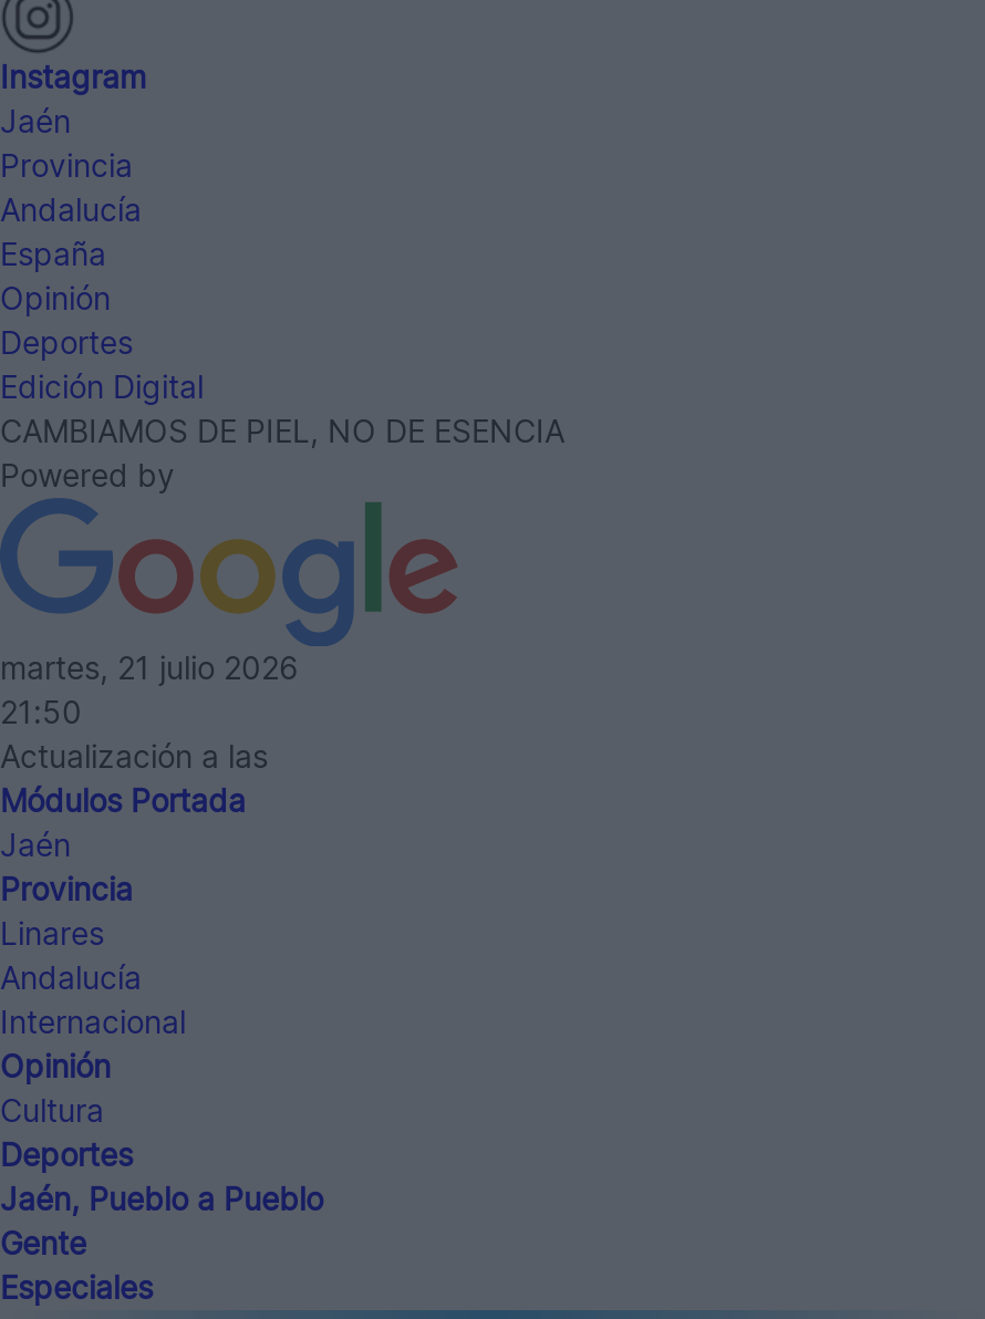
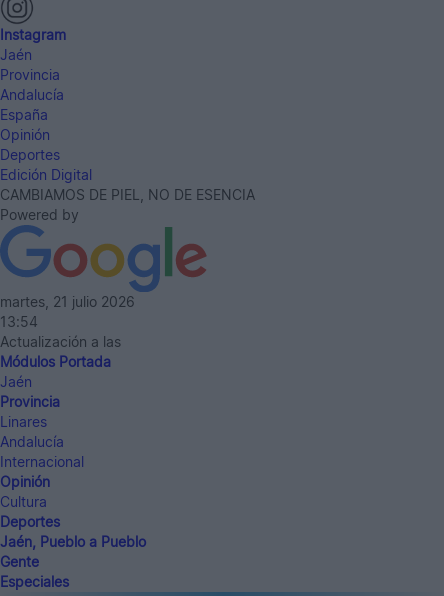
- 21:50
+ 13:54
